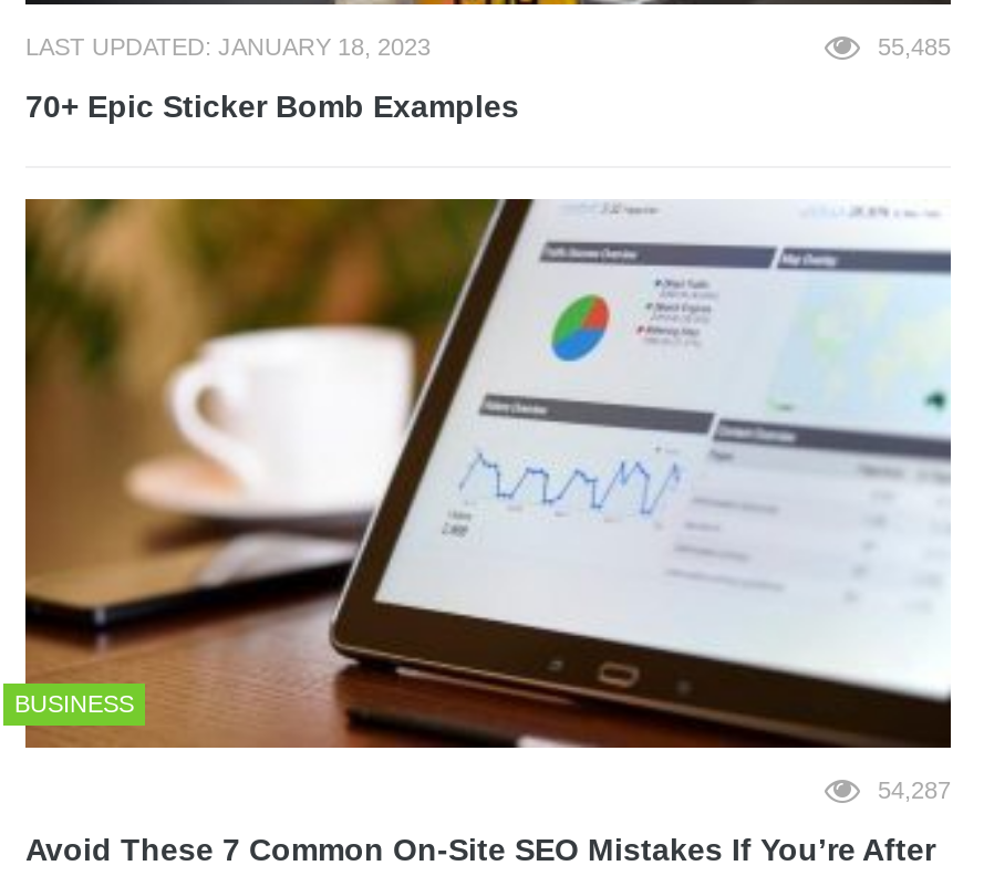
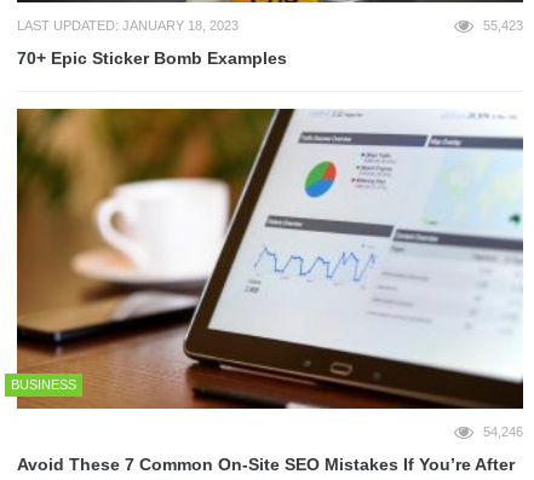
- 55,485
+ 55,423

- 54,287
+ 54,246
